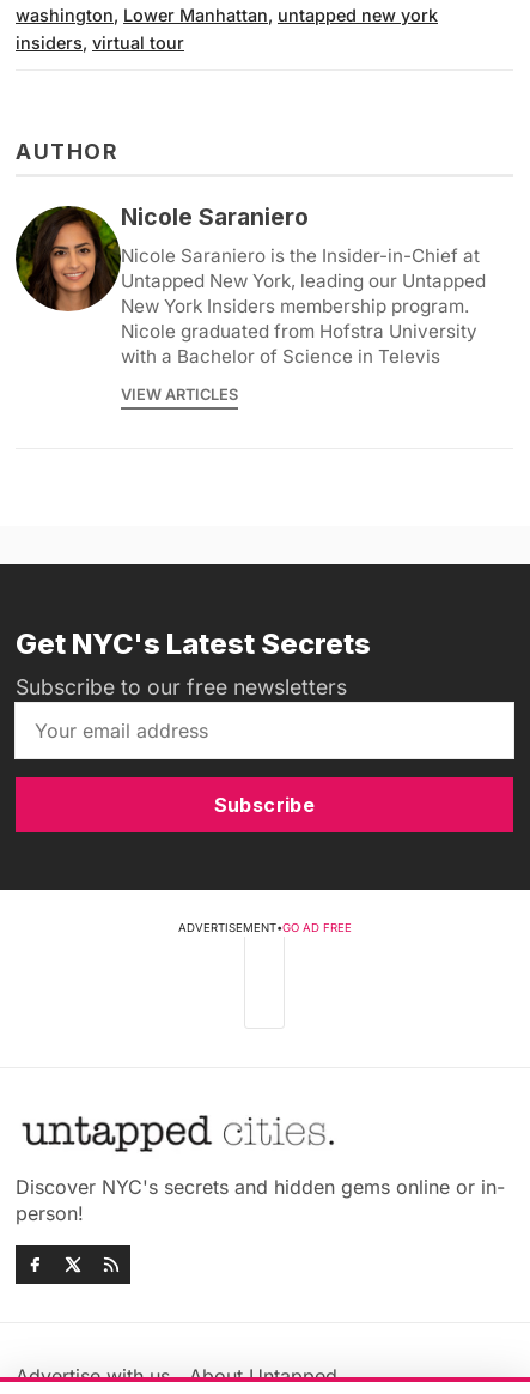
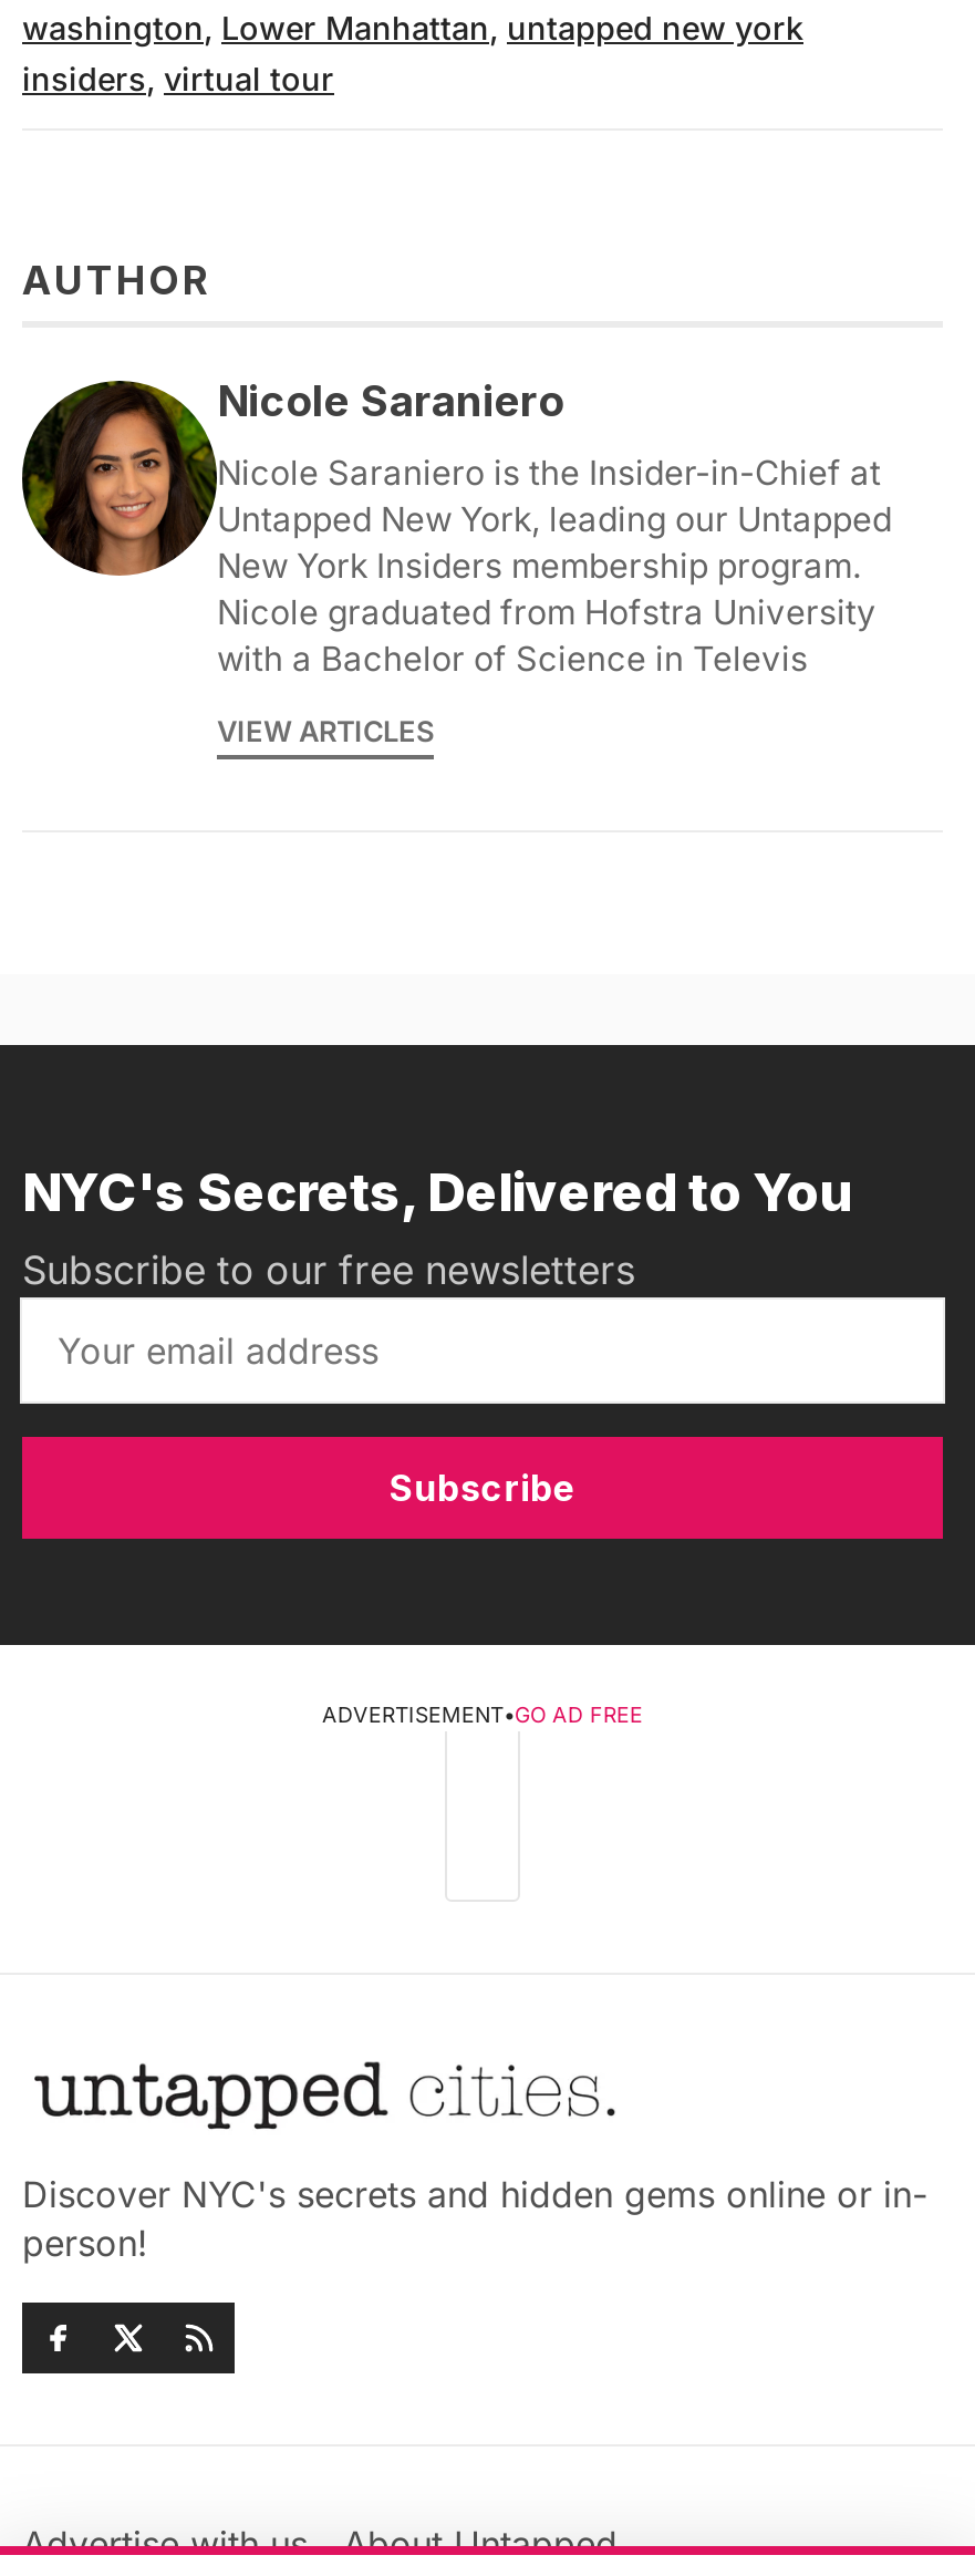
- Get NYC's Latest Secrets
+ NYC's Secrets, Delivered to You
